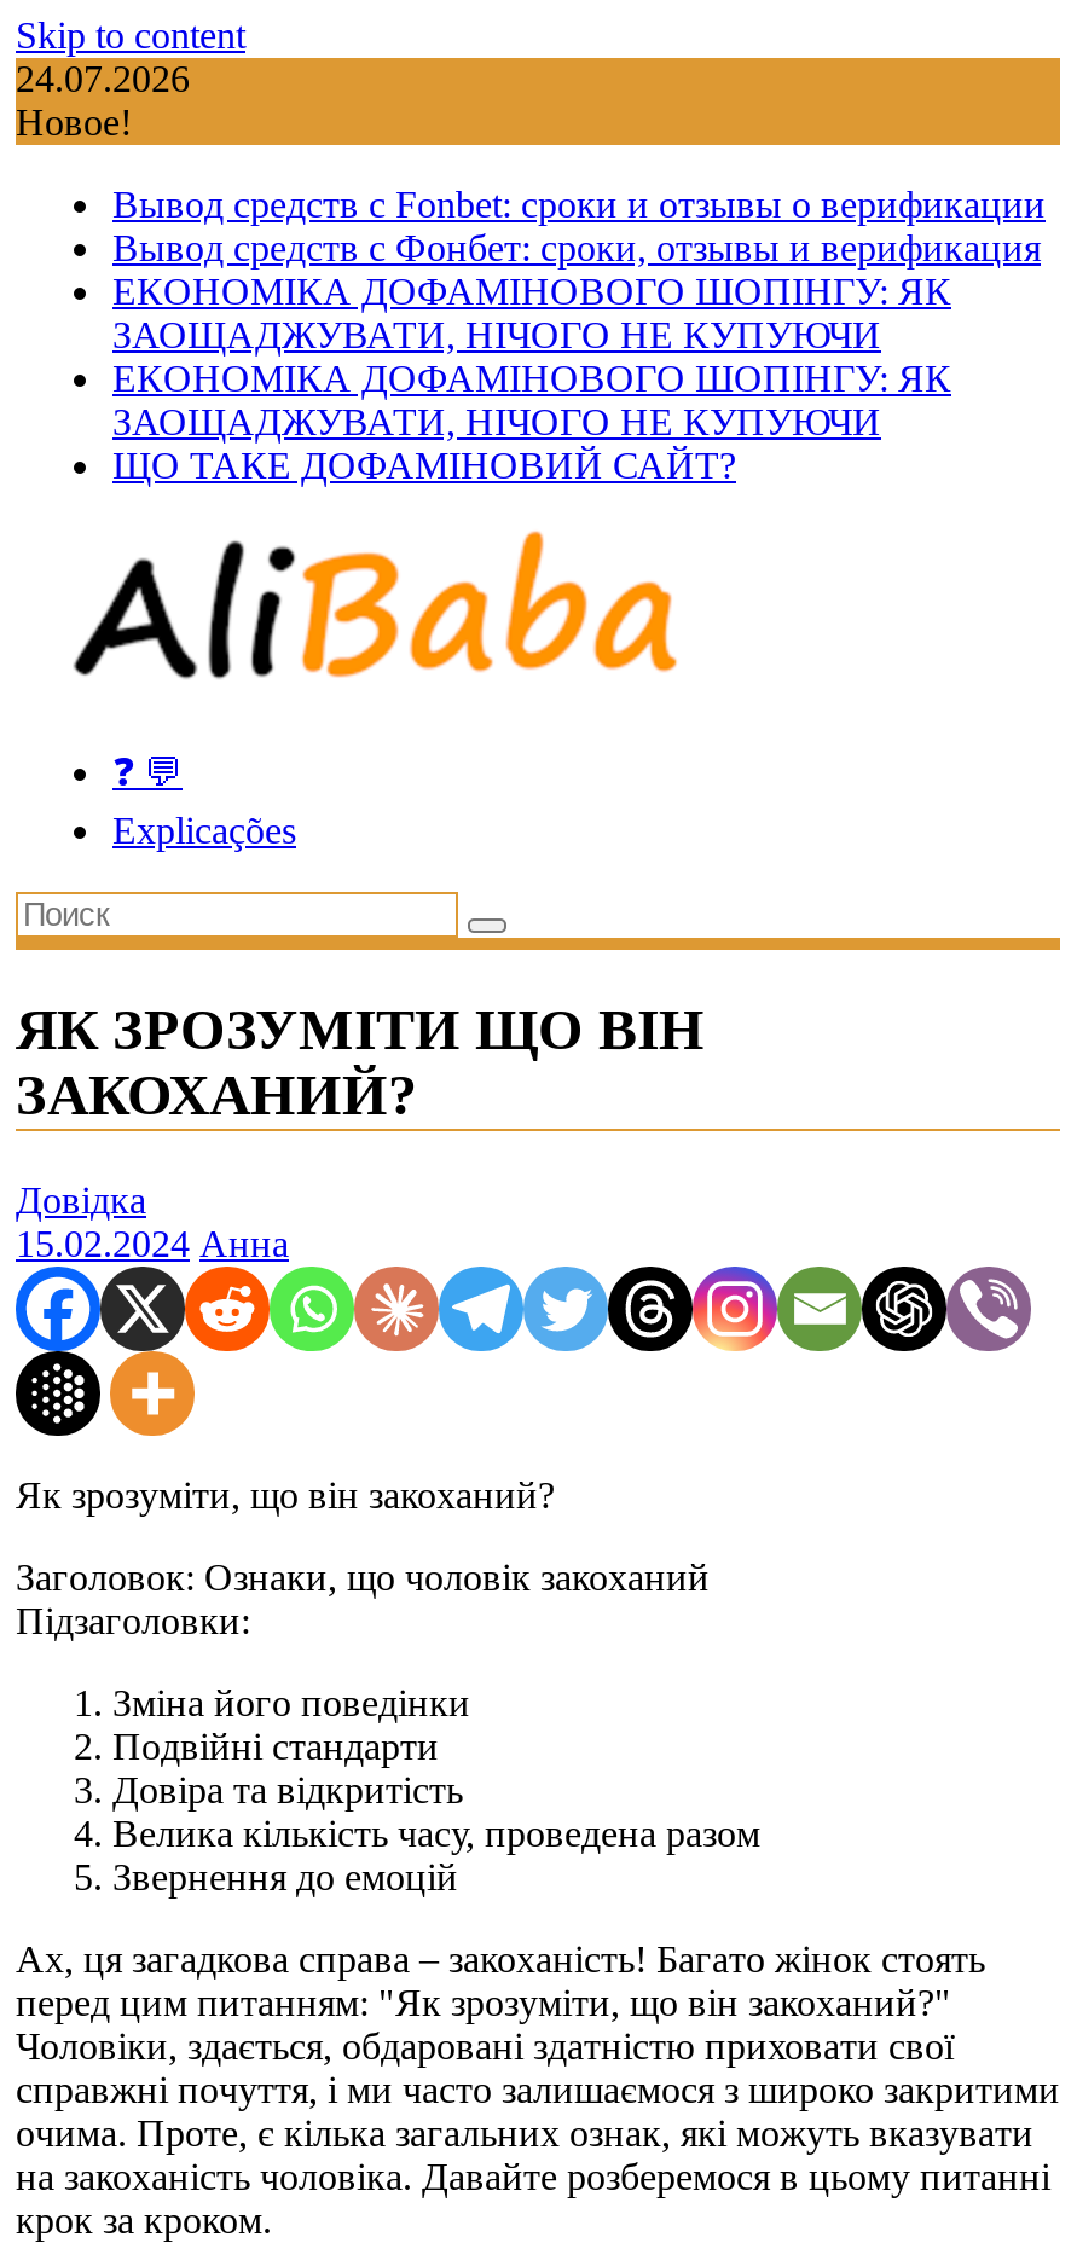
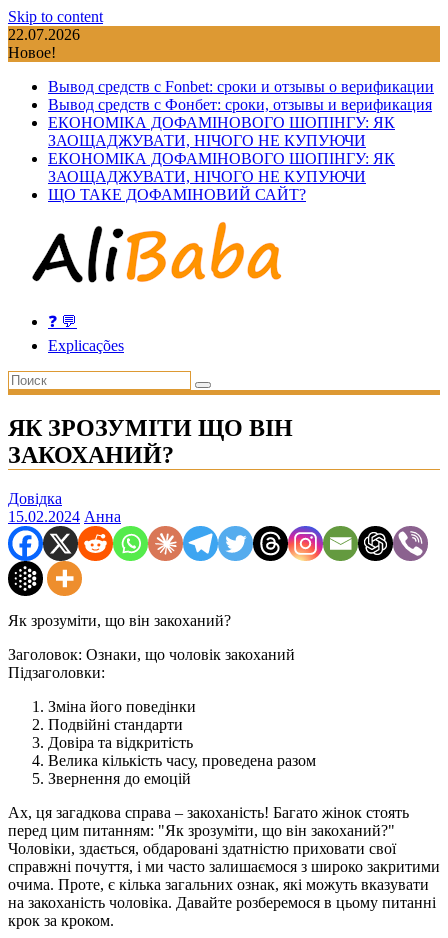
- 24.07.2026
+ 22.07.2026
